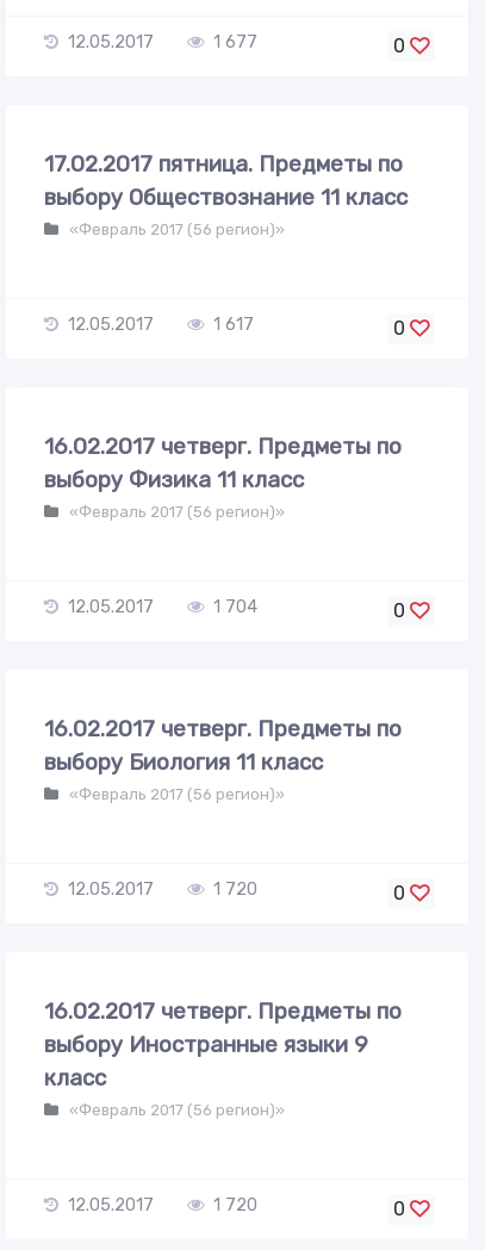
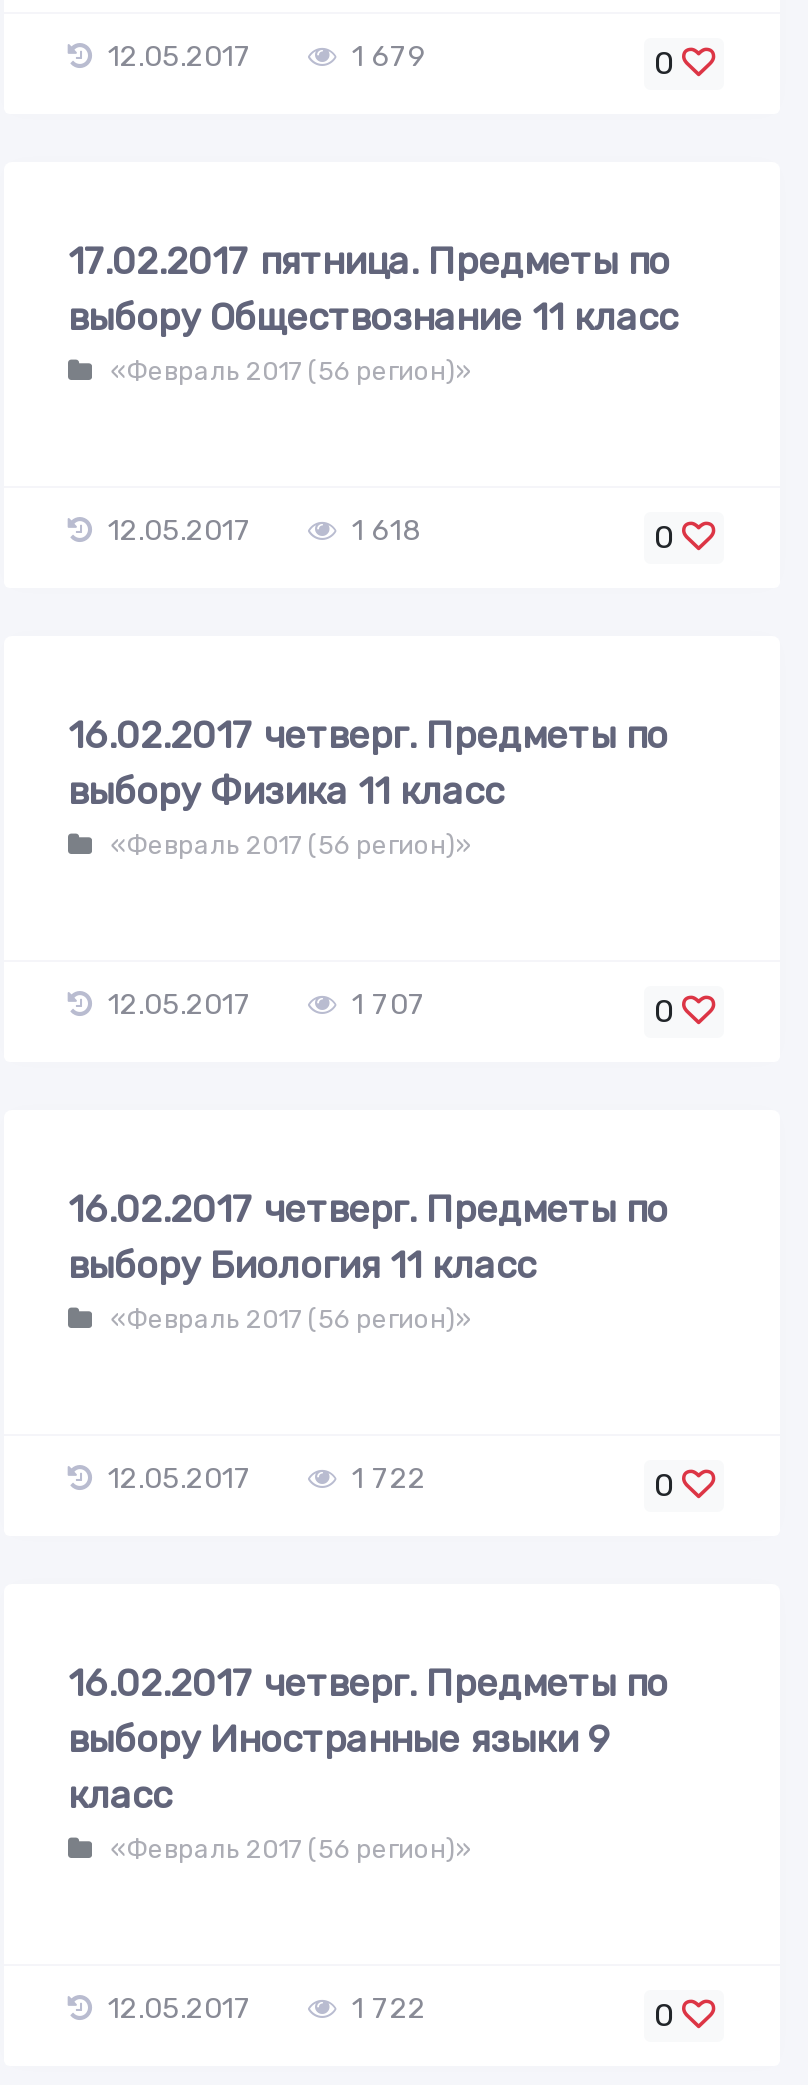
- 1 677
+ 1 679

- 1 617
+ 1 618

- 1 704
+ 1 707

- 1 720
+ 1 722

- 1 720
+ 1 722
